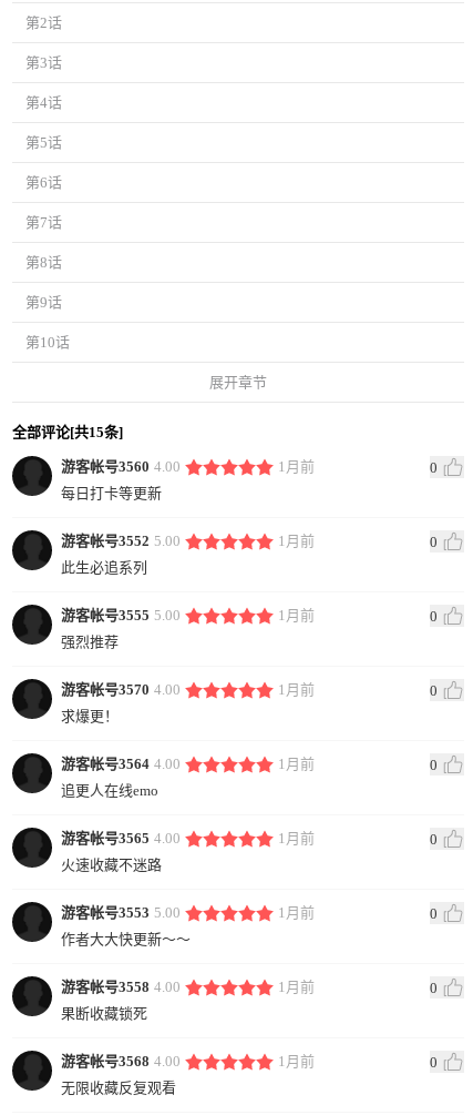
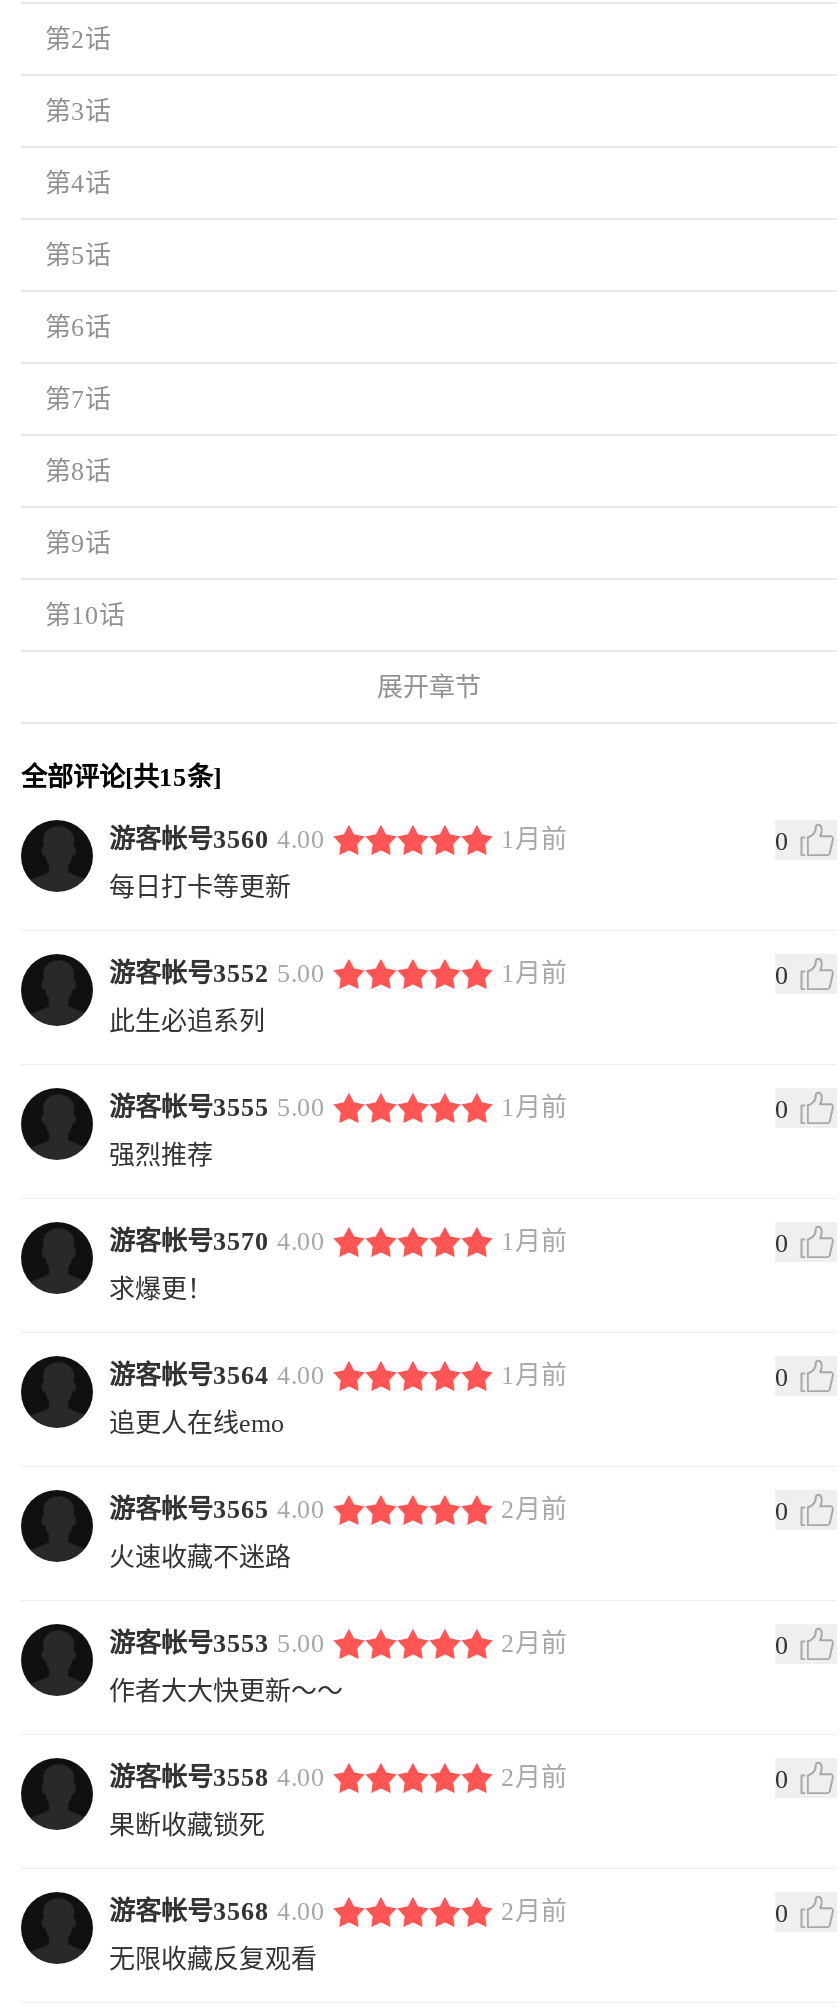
- 1月前
+ 2月前

- 1月前
+ 2月前

- 1月前
+ 2月前

- 1月前
+ 2月前
